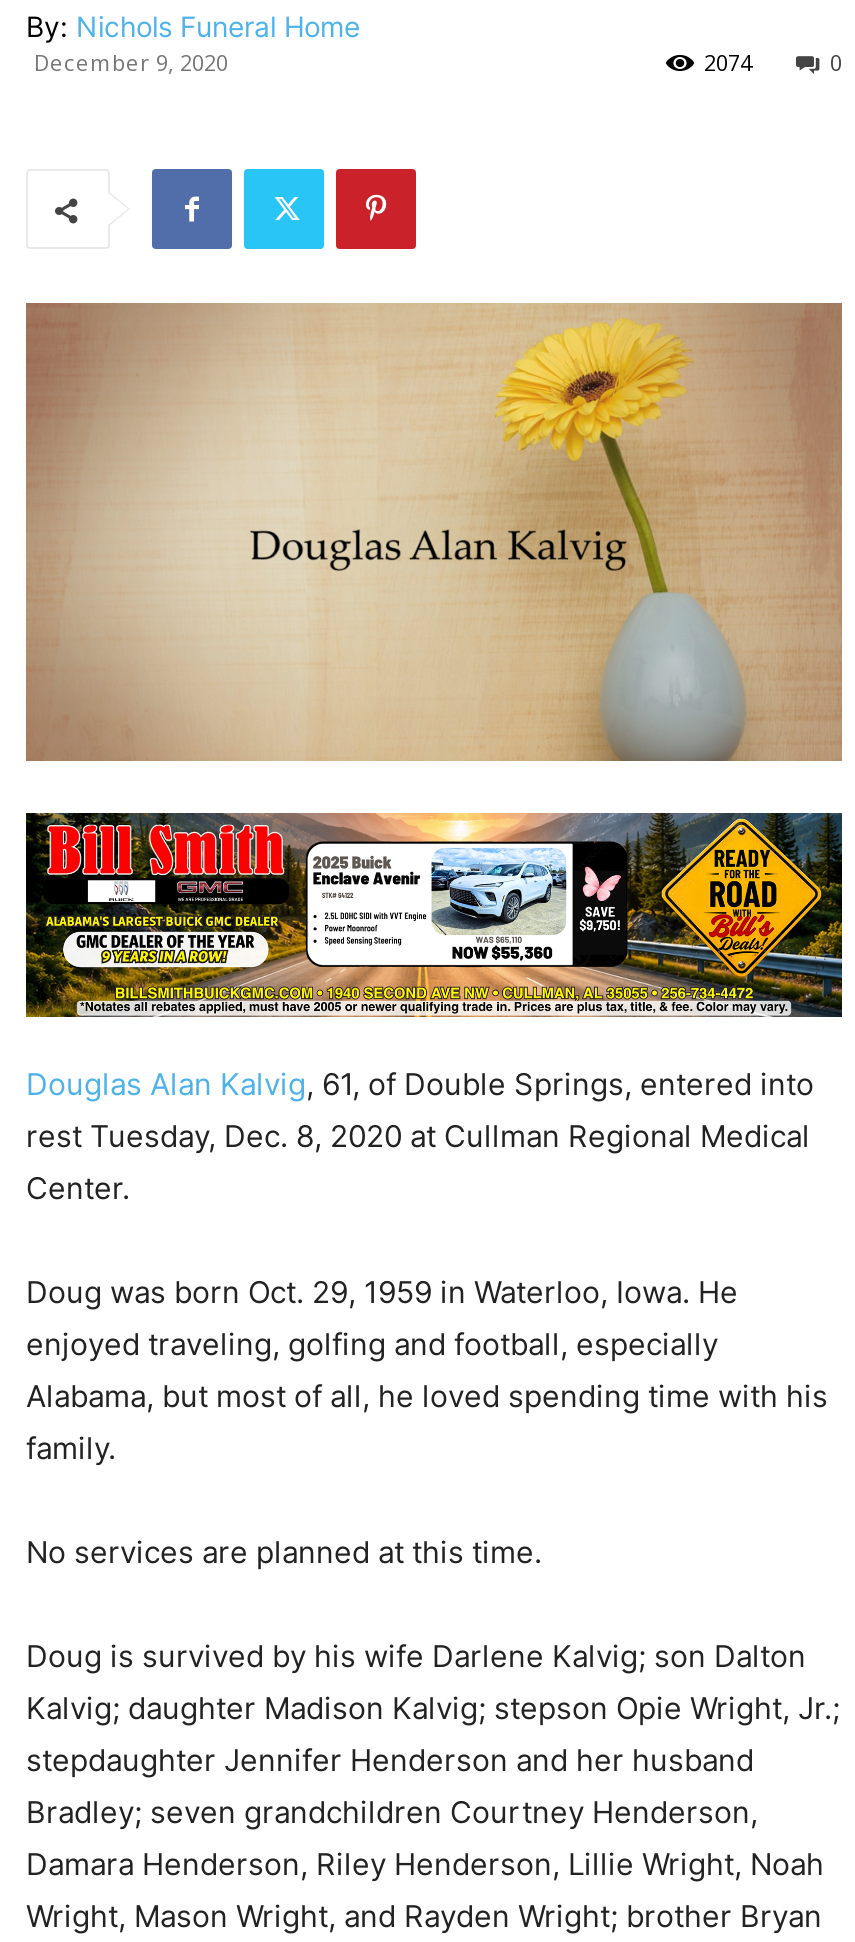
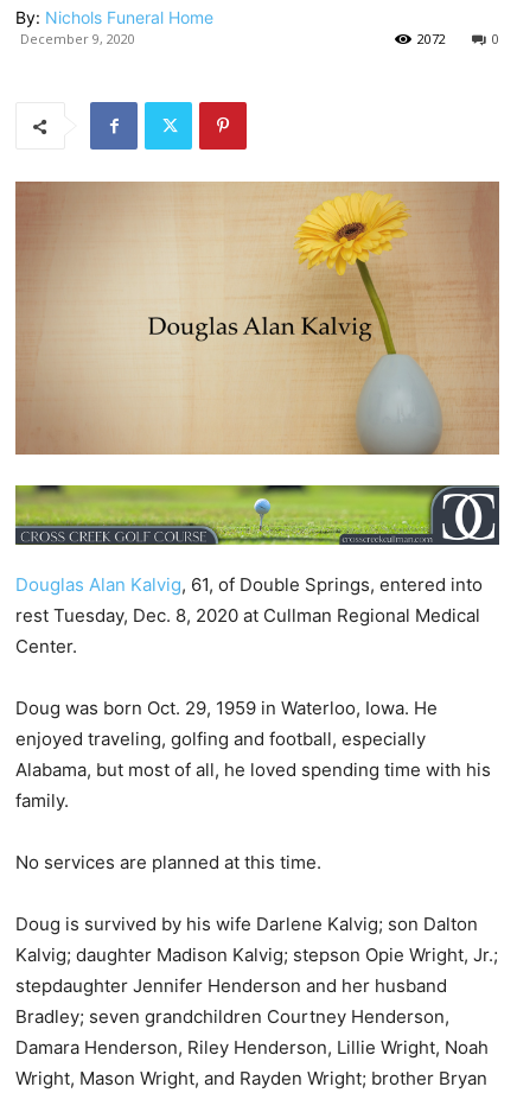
- 2074
+ 2072

- [image]
+ [image]
